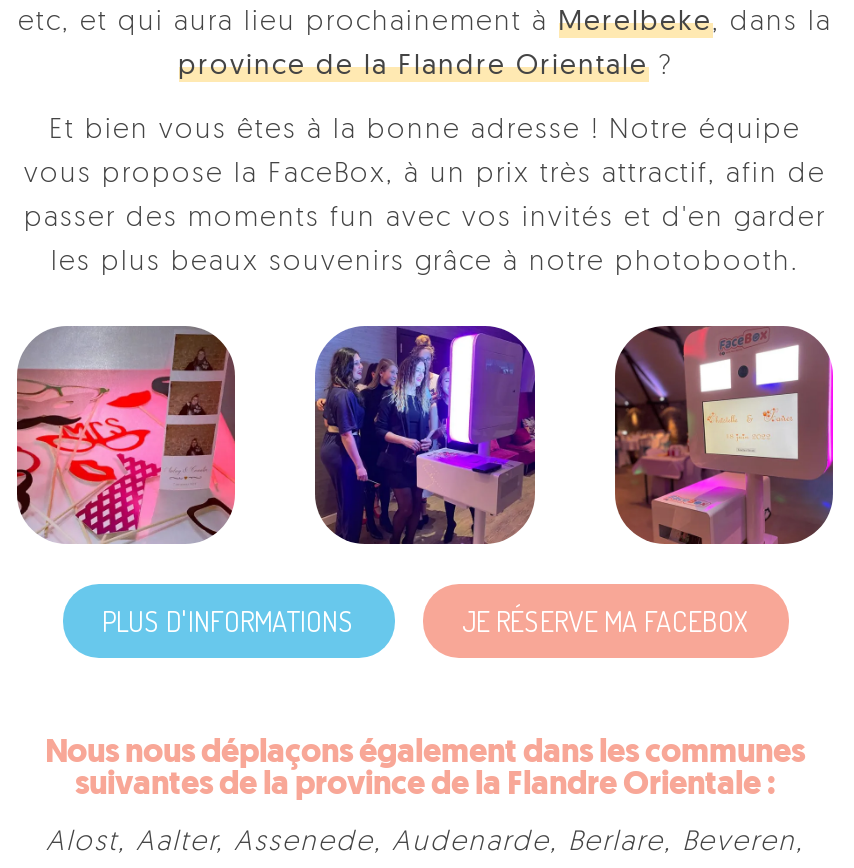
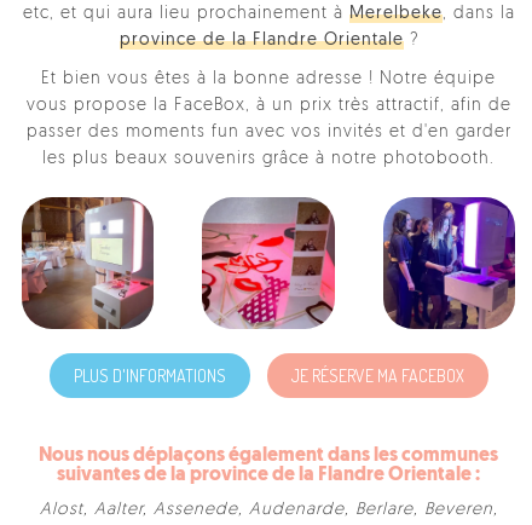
- [image]
+ [image]

- [image]
+ [image]

- [image]
+ [image]
